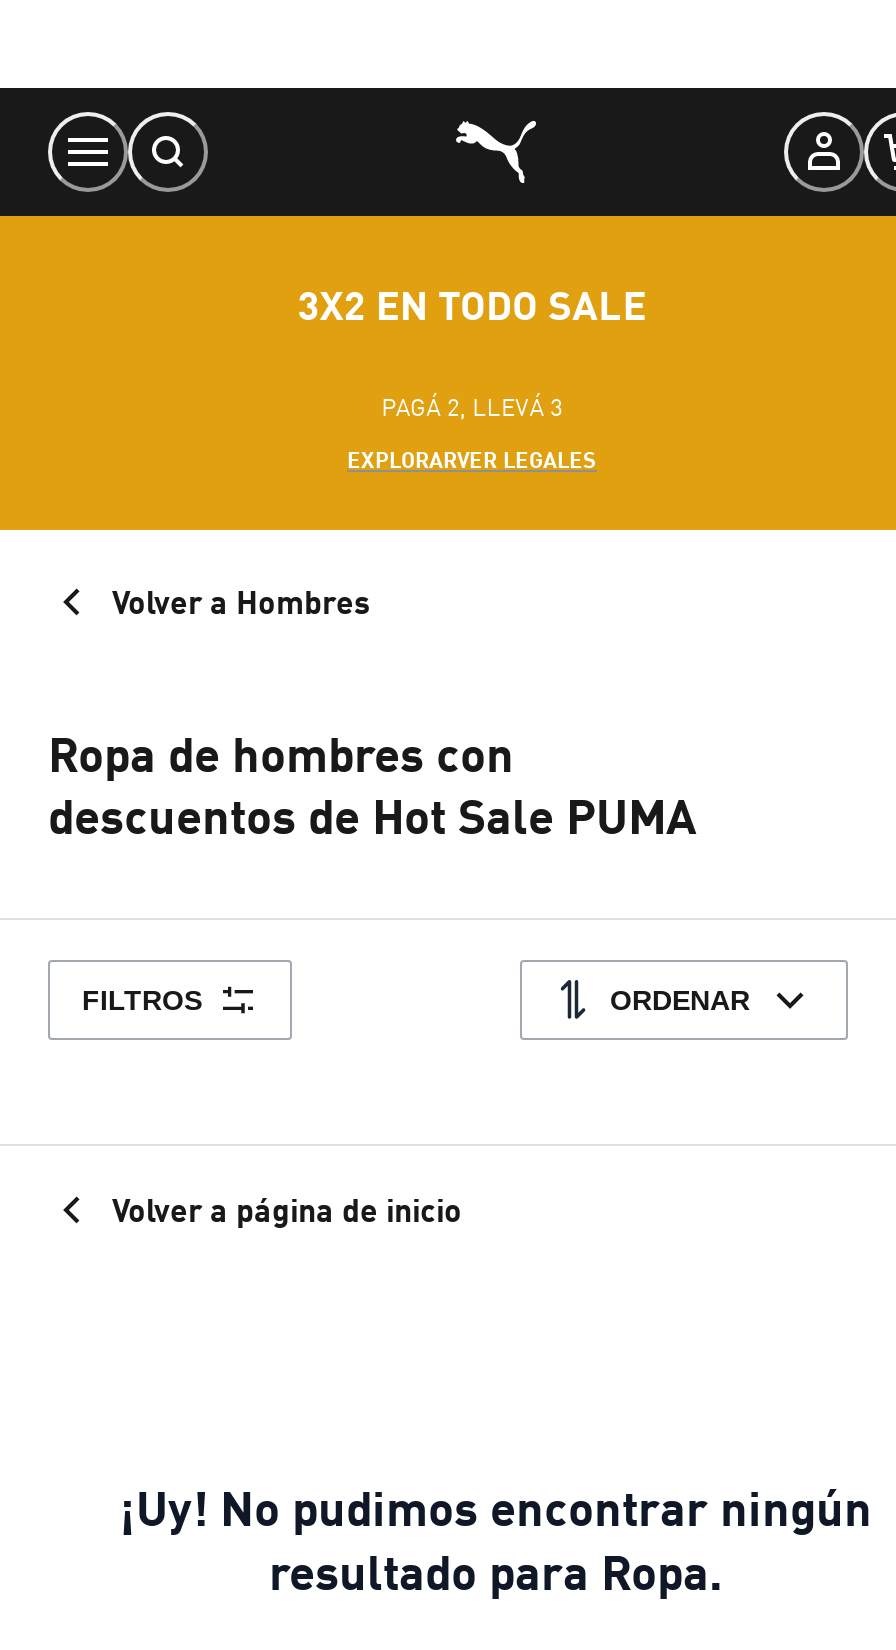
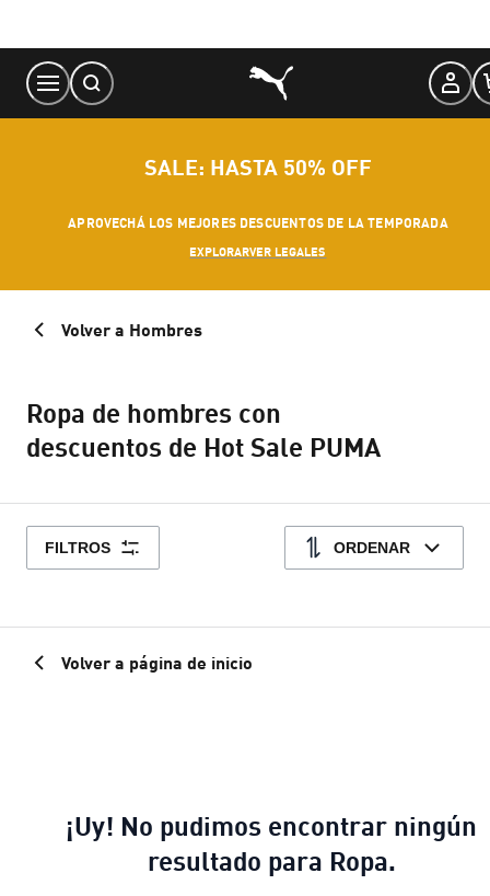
- 3X2 EN TODO SALE
+ SALE: HASTA 50% OFF

- PAGÁ 2, LLEVÁ 3
+ APROVECHÁ LOS MEJORES DESCUENTOS DE LA TEMPORADA
